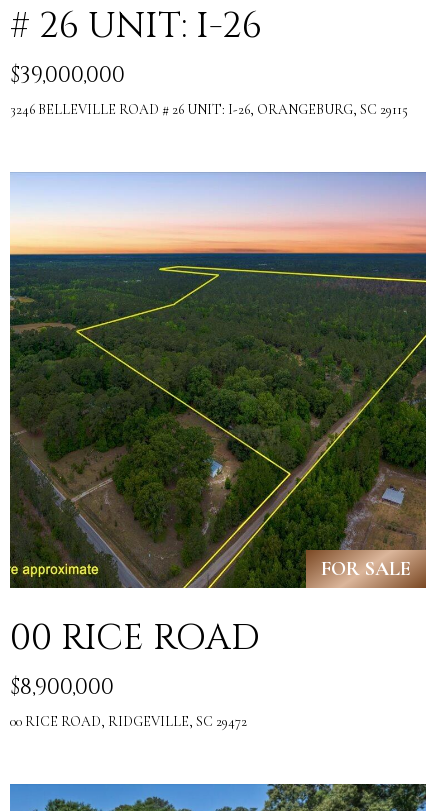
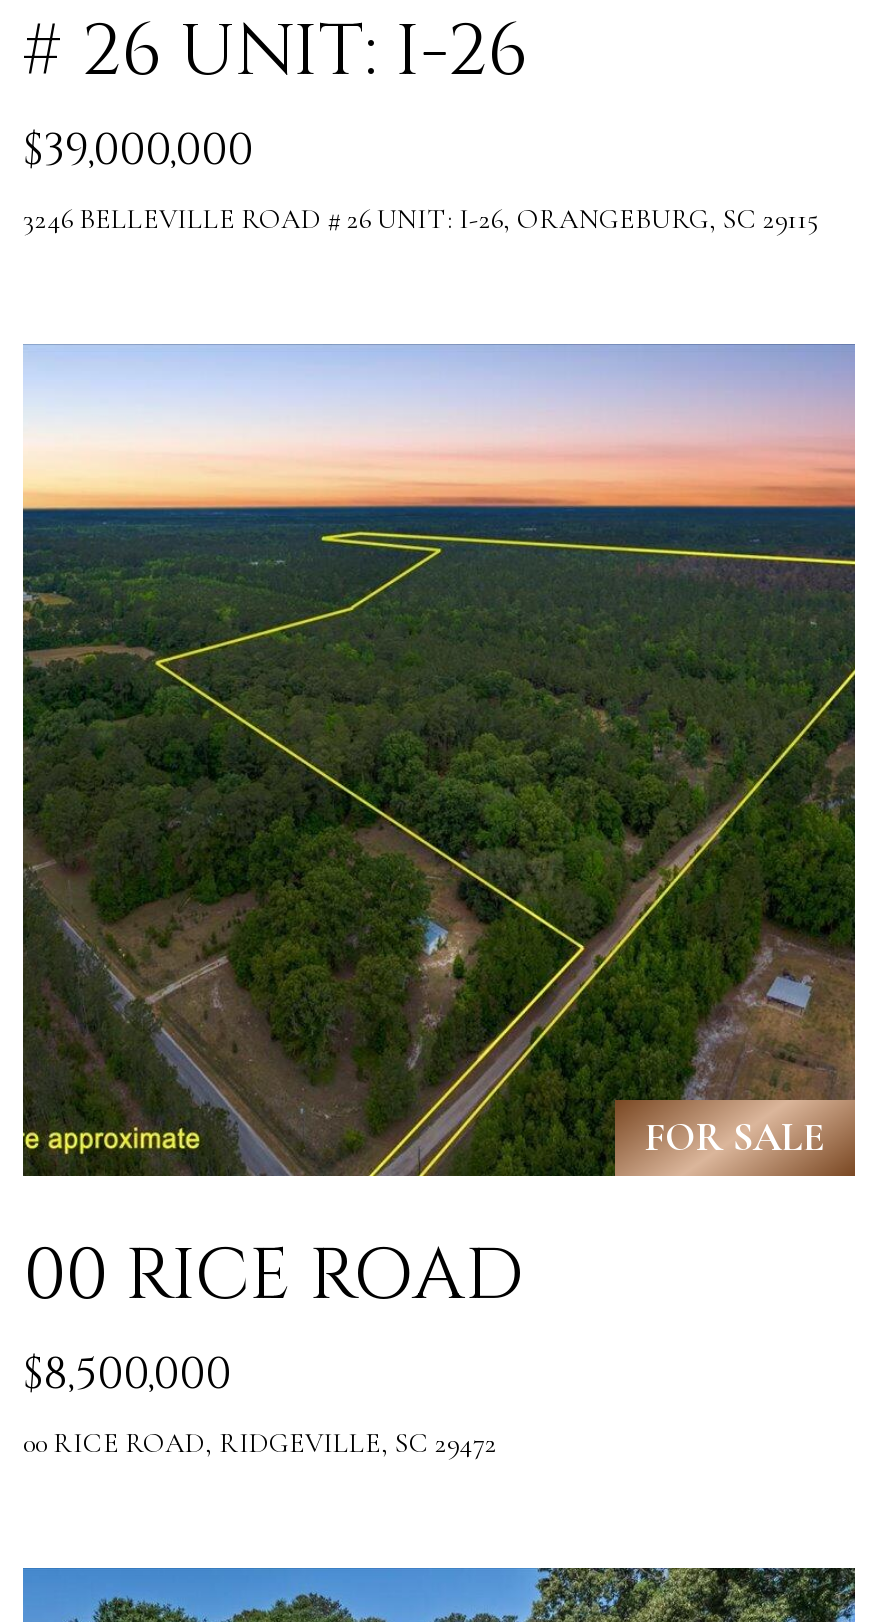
- $8,900,000
+ $8,500,000
